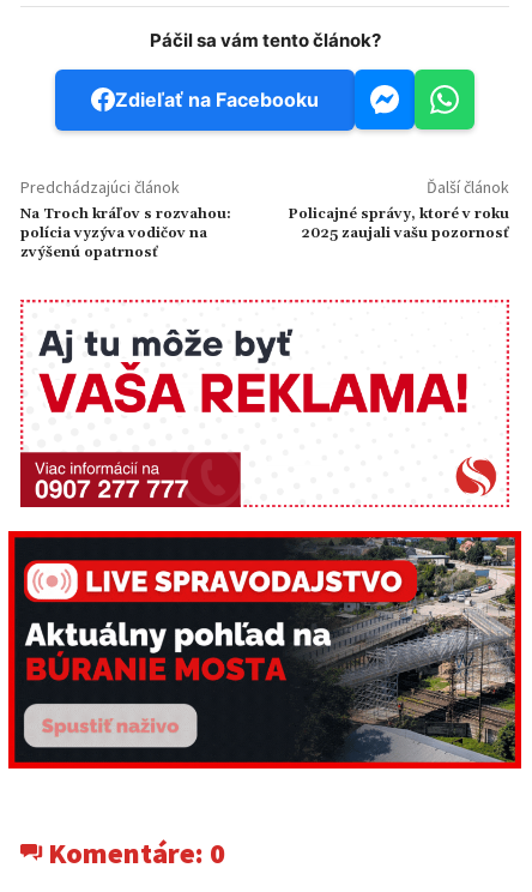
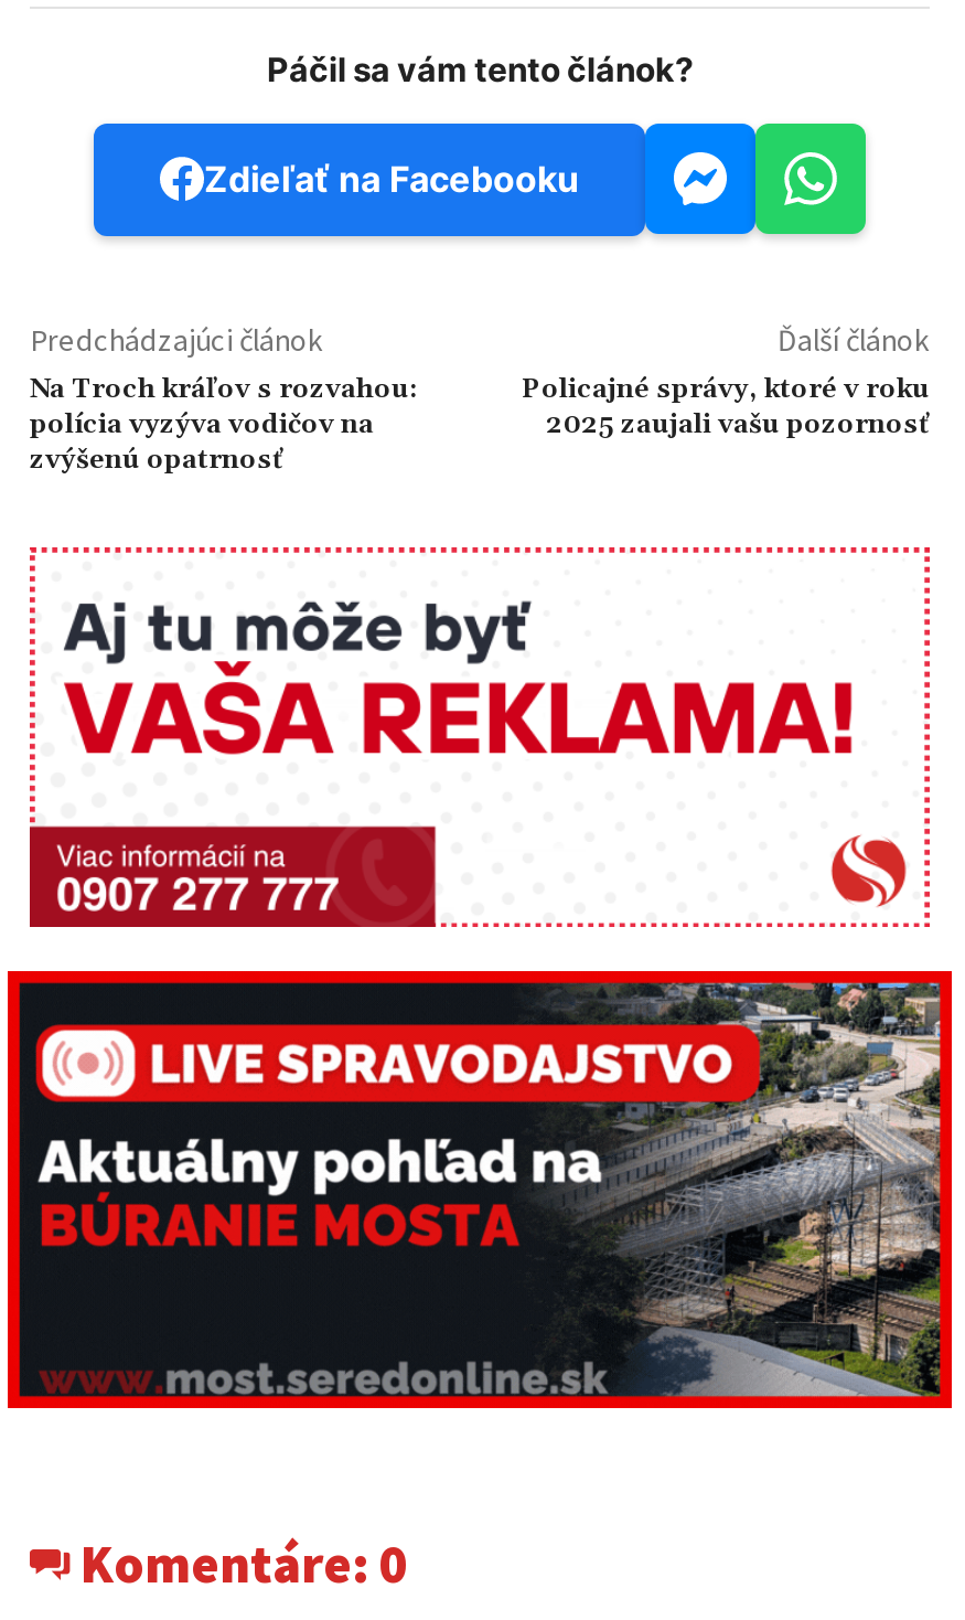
- [image]
+ [image]
